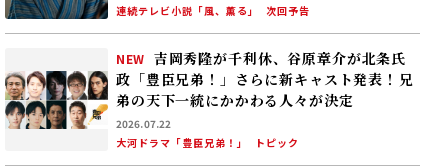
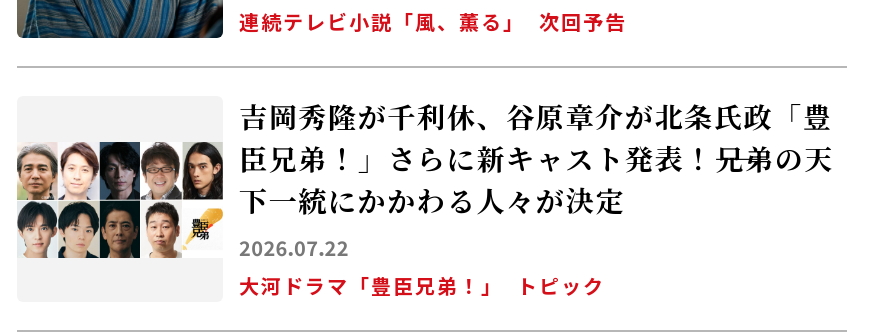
- NEW 吉岡秀隆が千利休、谷原章介が北条氏
- 政「豊臣兄弟！」さらに新キャスト発表！――兄
- 弟の天下一統にかかわる人々が決定
+ 吉岡秀隆が千利休、谷原章介が北条氏政「豊
+ 臣兄弟！」さらに新キャスト発表！――兄弟の天
+ 下一統にかかわる人々が決定
